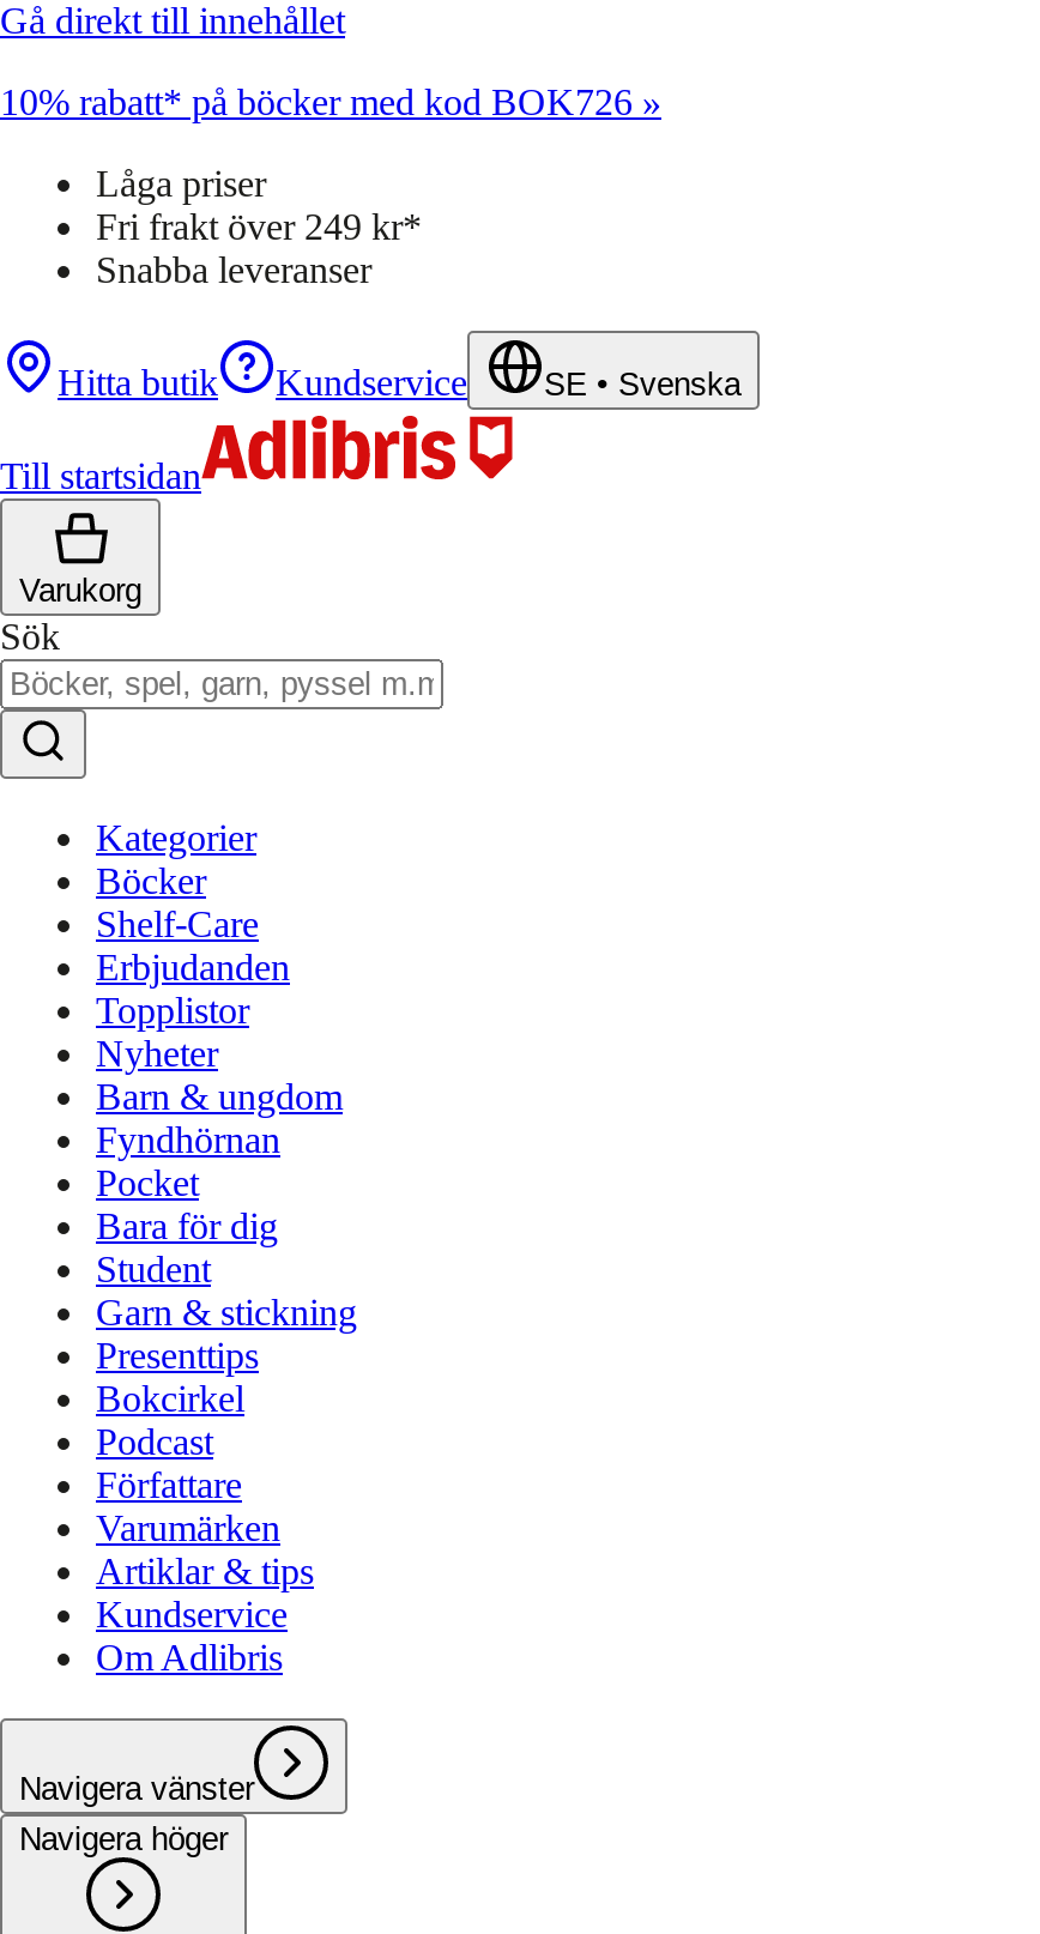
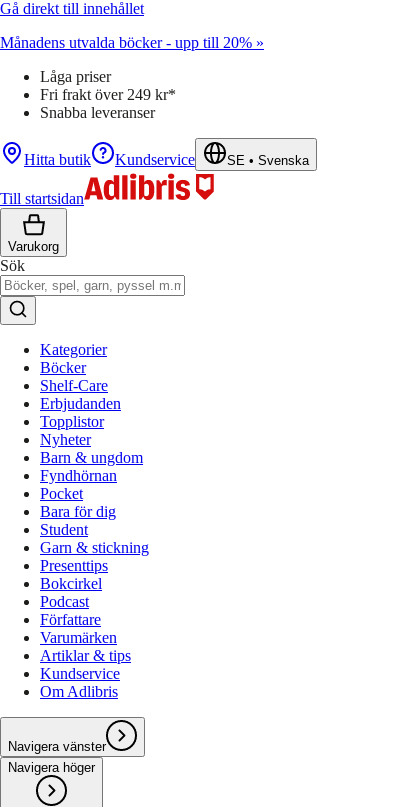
- 10% rabatt* på böcker med kod BOK726 »
+ Månadens utvalda böcker - upp till 20% »
